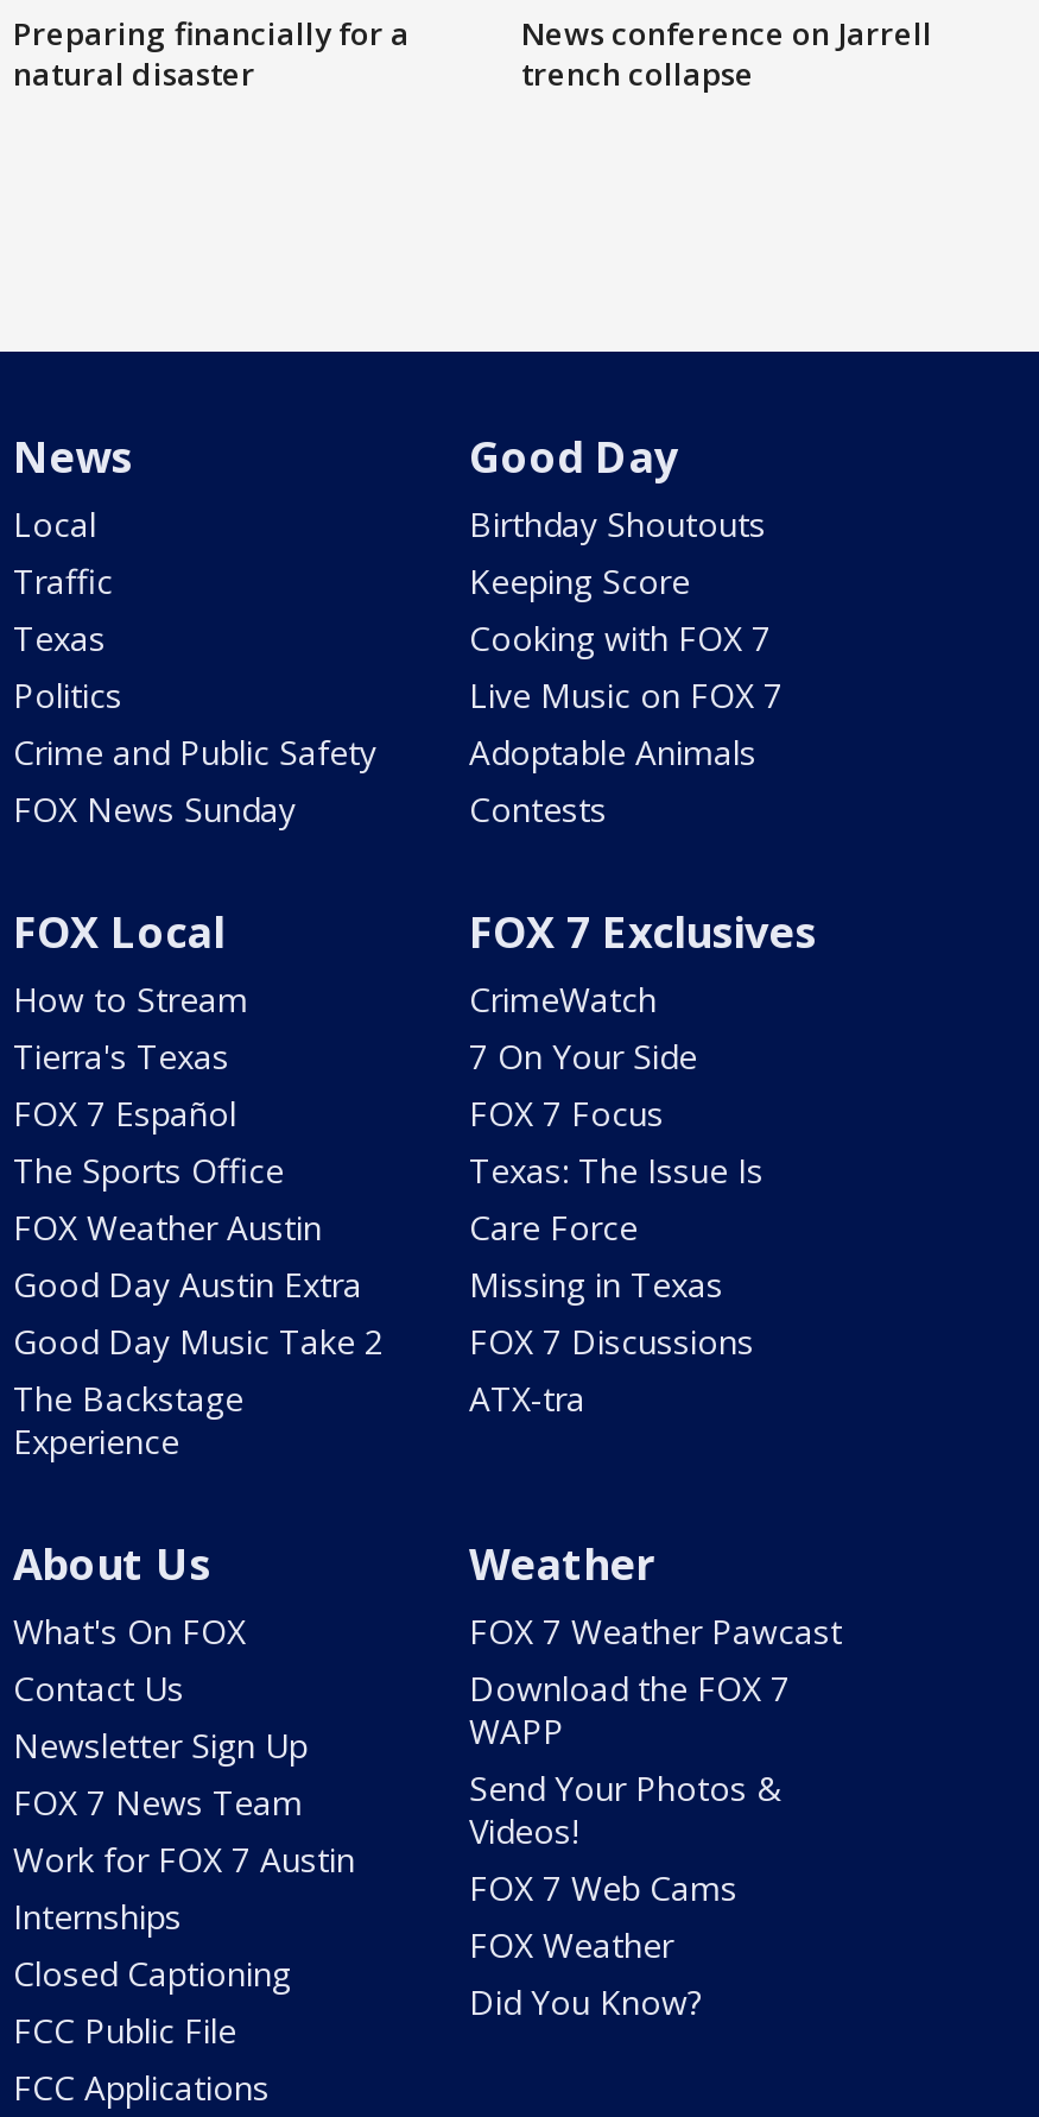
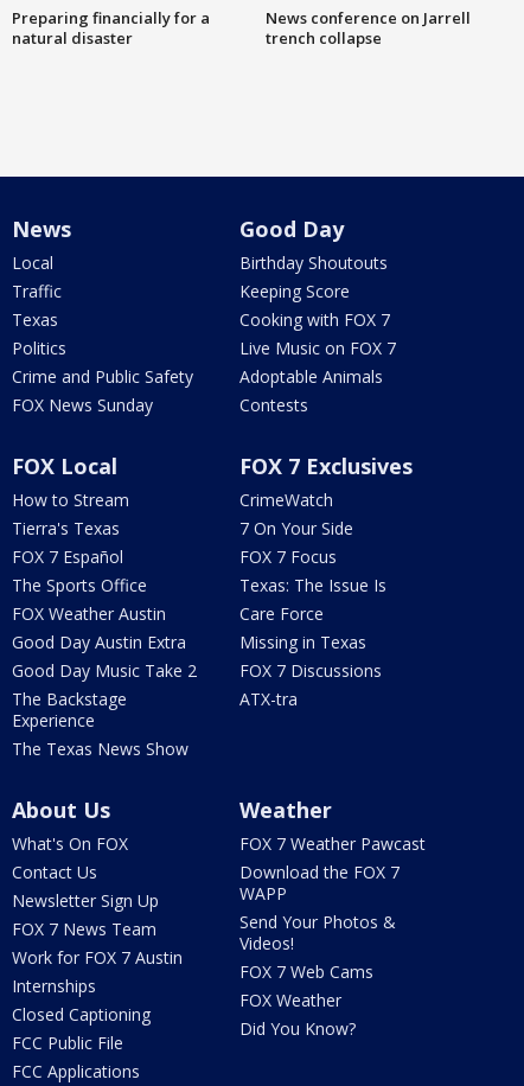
+ The Texas News Show
